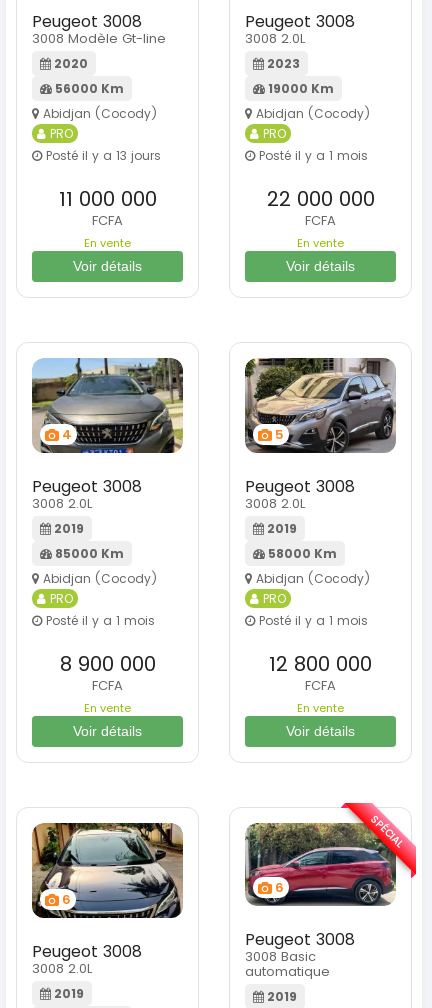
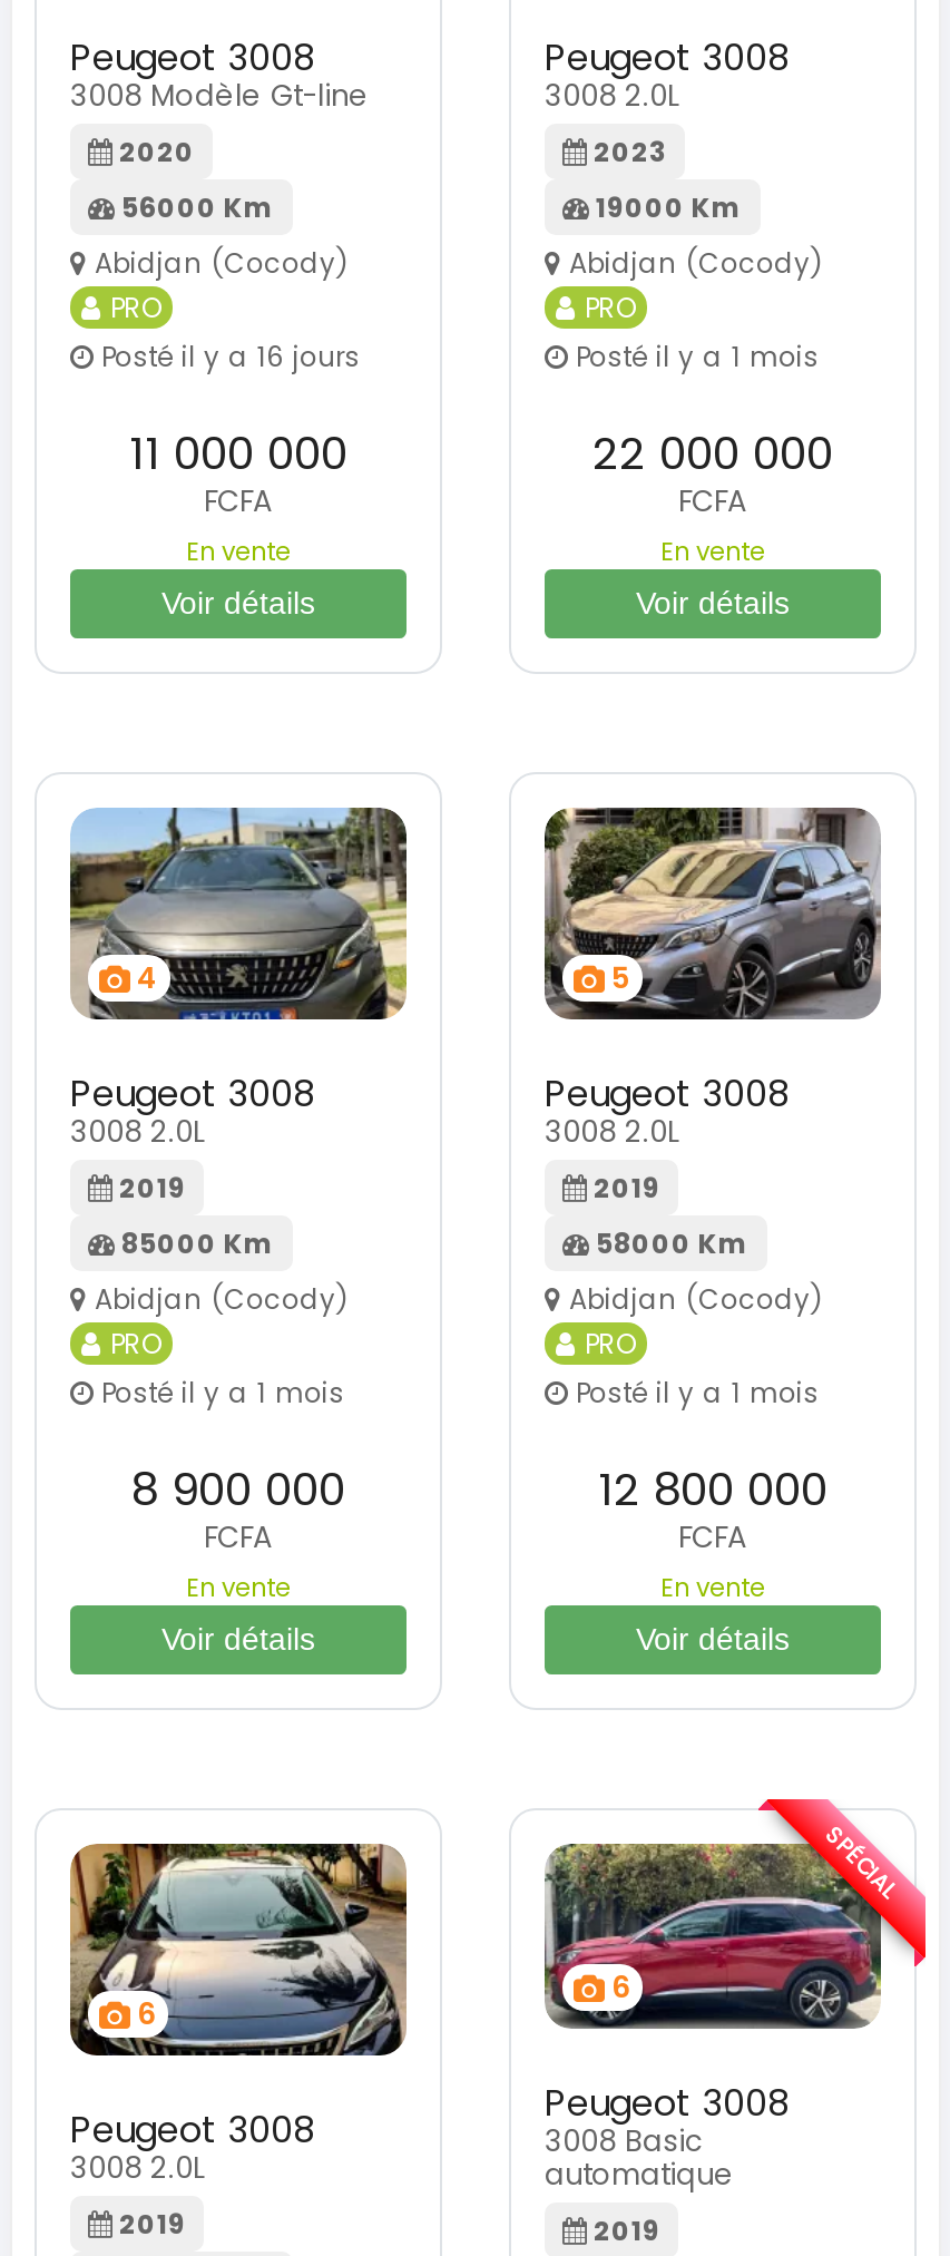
- Posté il y a 13 jours
+ Posté il y a 16 jours
